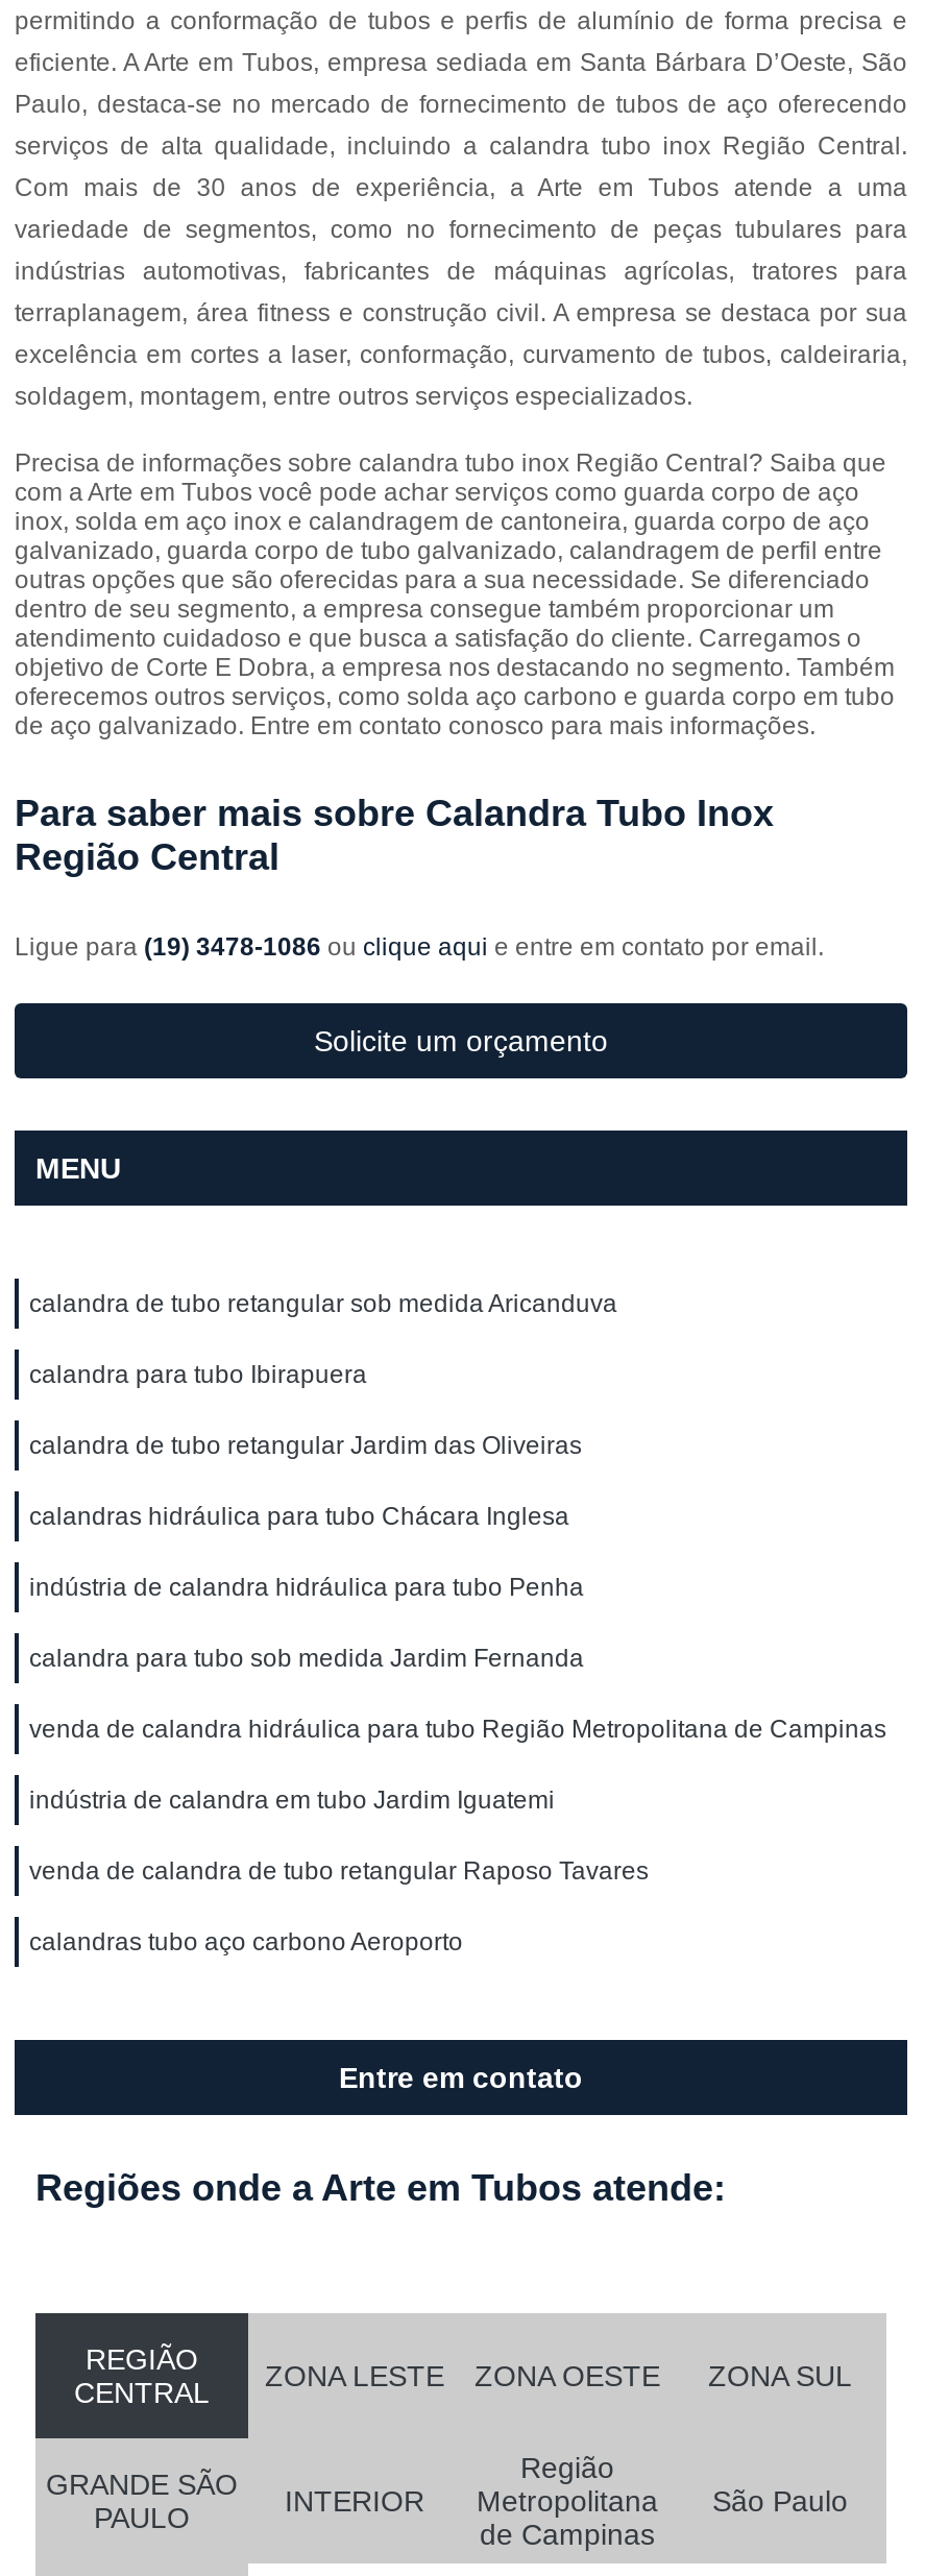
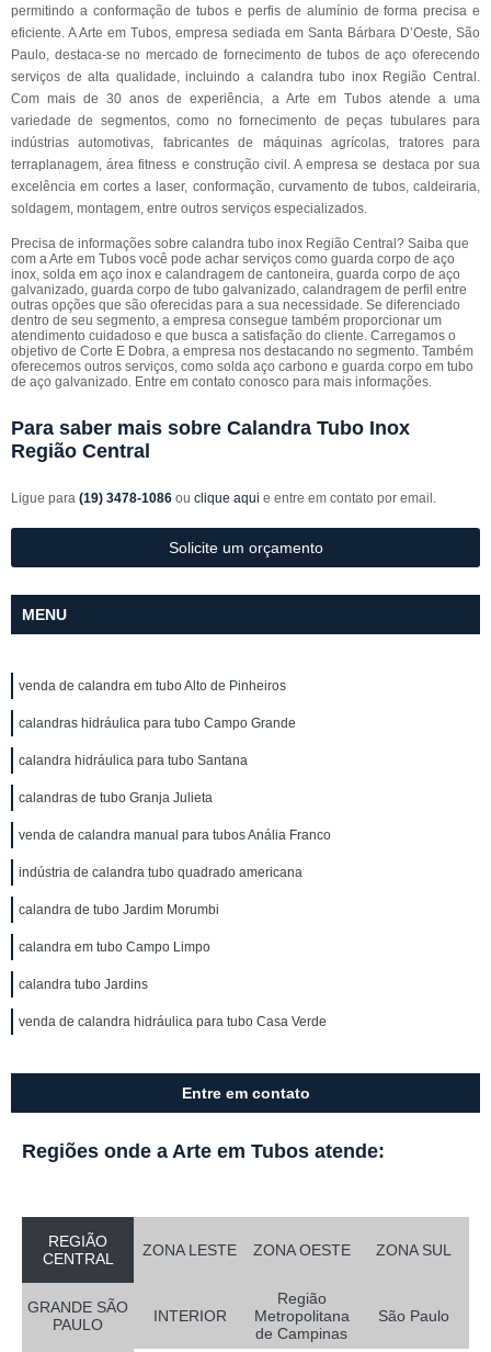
- calandra de tubo retangular sob medida Aricanduva
+ venda de calandra em tubo Alto de Pinheiros

- calandra para tubo Ibirapuera
+ calandras hidráulica para tubo Campo Grande

- calandra de tubo retangular Jardim das Oliveiras
+ calandra hidráulica para tubo Santana

- calandras hidráulica para tubo Chácara Inglesa
+ calandras de tubo Granja Julieta

- indústria de calandra hidráulica para tubo Penha
+ venda de calandra manual para tubos Anália Franco

- calandra para tubo sob medida Jardim Fernanda
+ indústria de calandra tubo quadrado americana

- venda de calandra hidráulica para tubo Região Metropolitana de Campinas
+ calandra de tubo Jardim Morumbi

- indústria de calandra em tubo Jardim Iguatemi
+ calandra em tubo Campo Limpo

- venda de calandra de tubo retangular Raposo Tavares
+ calandra tubo Jardins

- calandras tubo aço carbono Aeroporto
+ venda de calandra hidráulica para tubo Casa Verde
